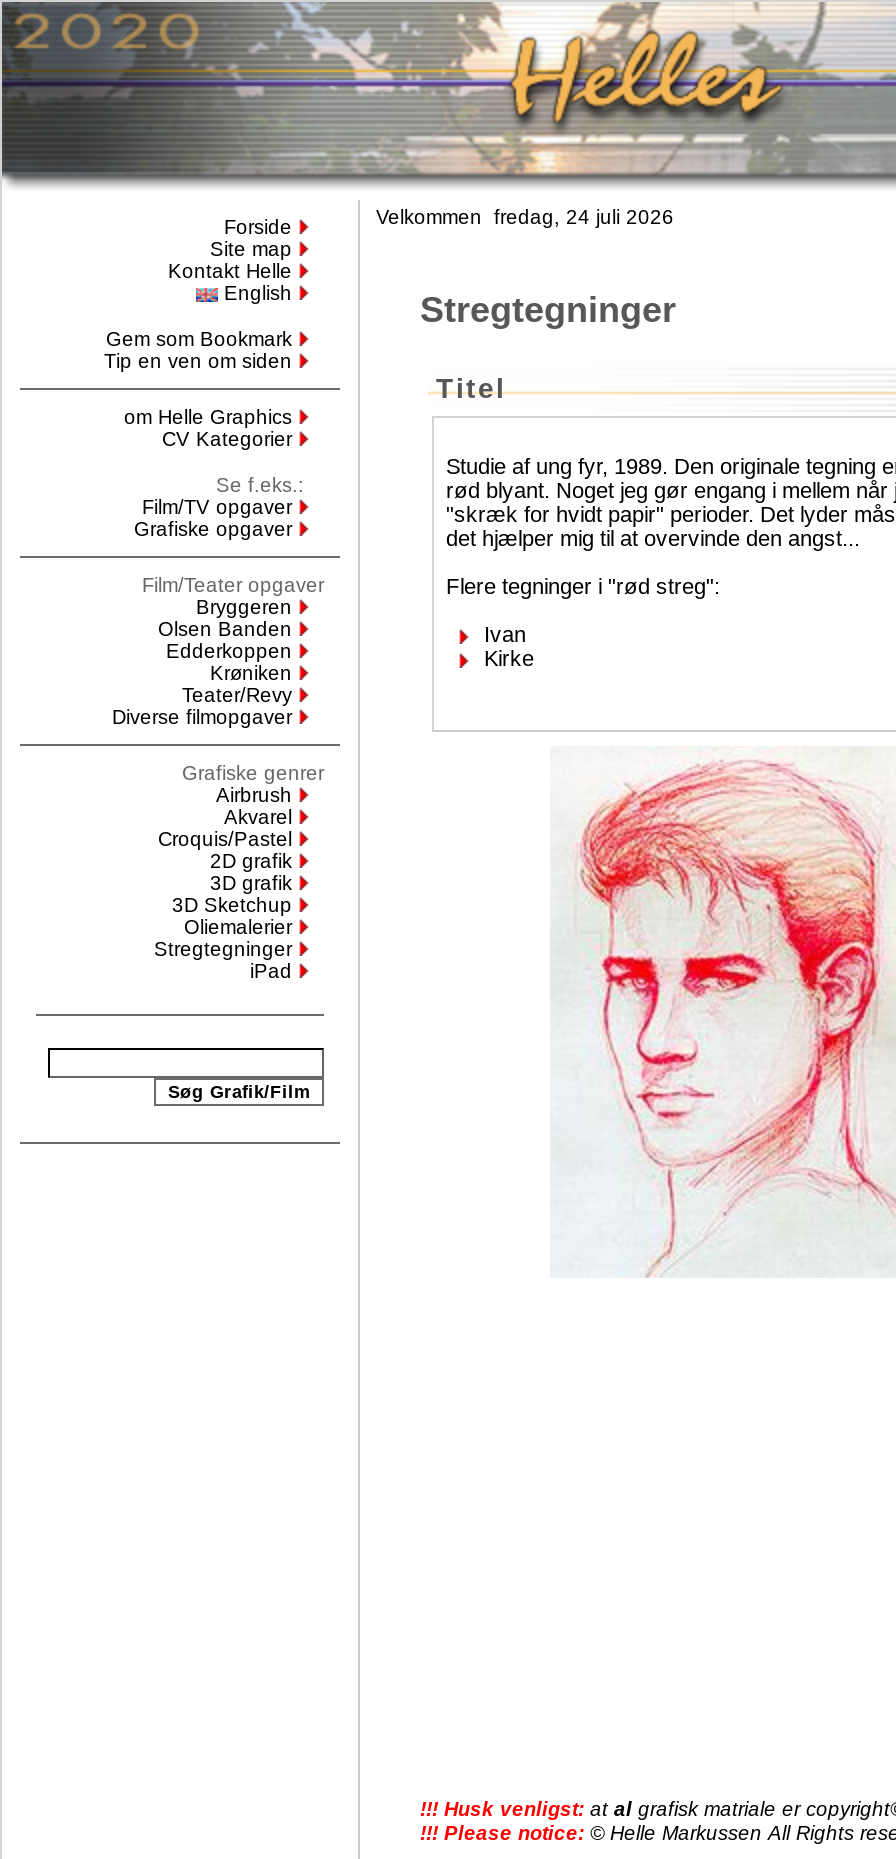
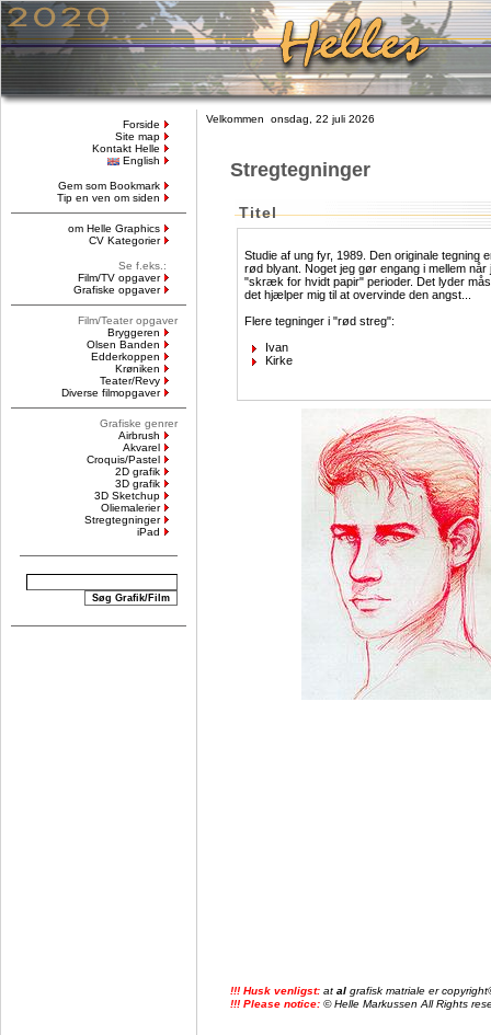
- Velkommen fredag, 24 juli 2026
+ Velkommen onsdag, 22 juli 2026
